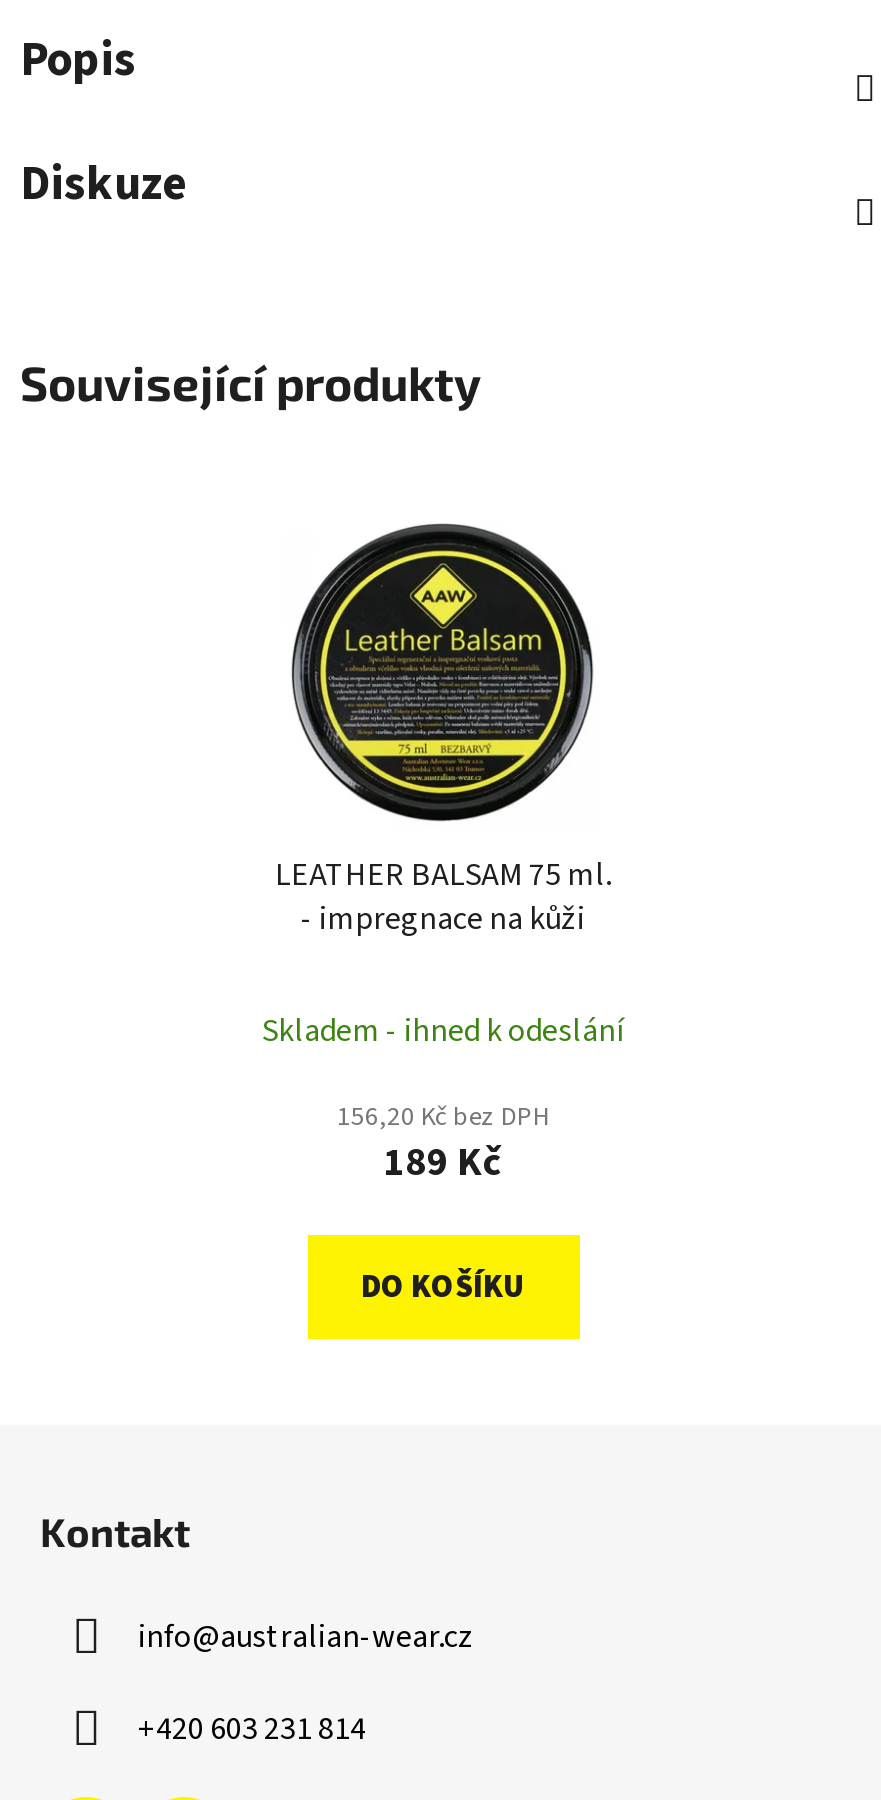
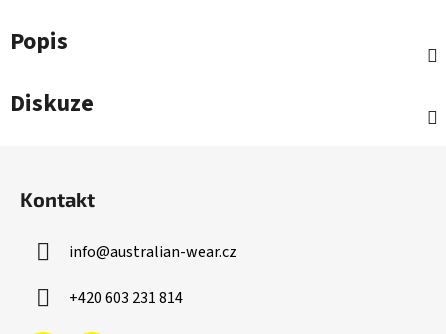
- Související produkty

- [image]
- LEATHER BALSAM 75 ml.
- - impregnace na kůži
- Skladem - ihned k odeslání
- 156,20 Kč bez DPH
- 189 Kč
- DO KOŠÍKU
